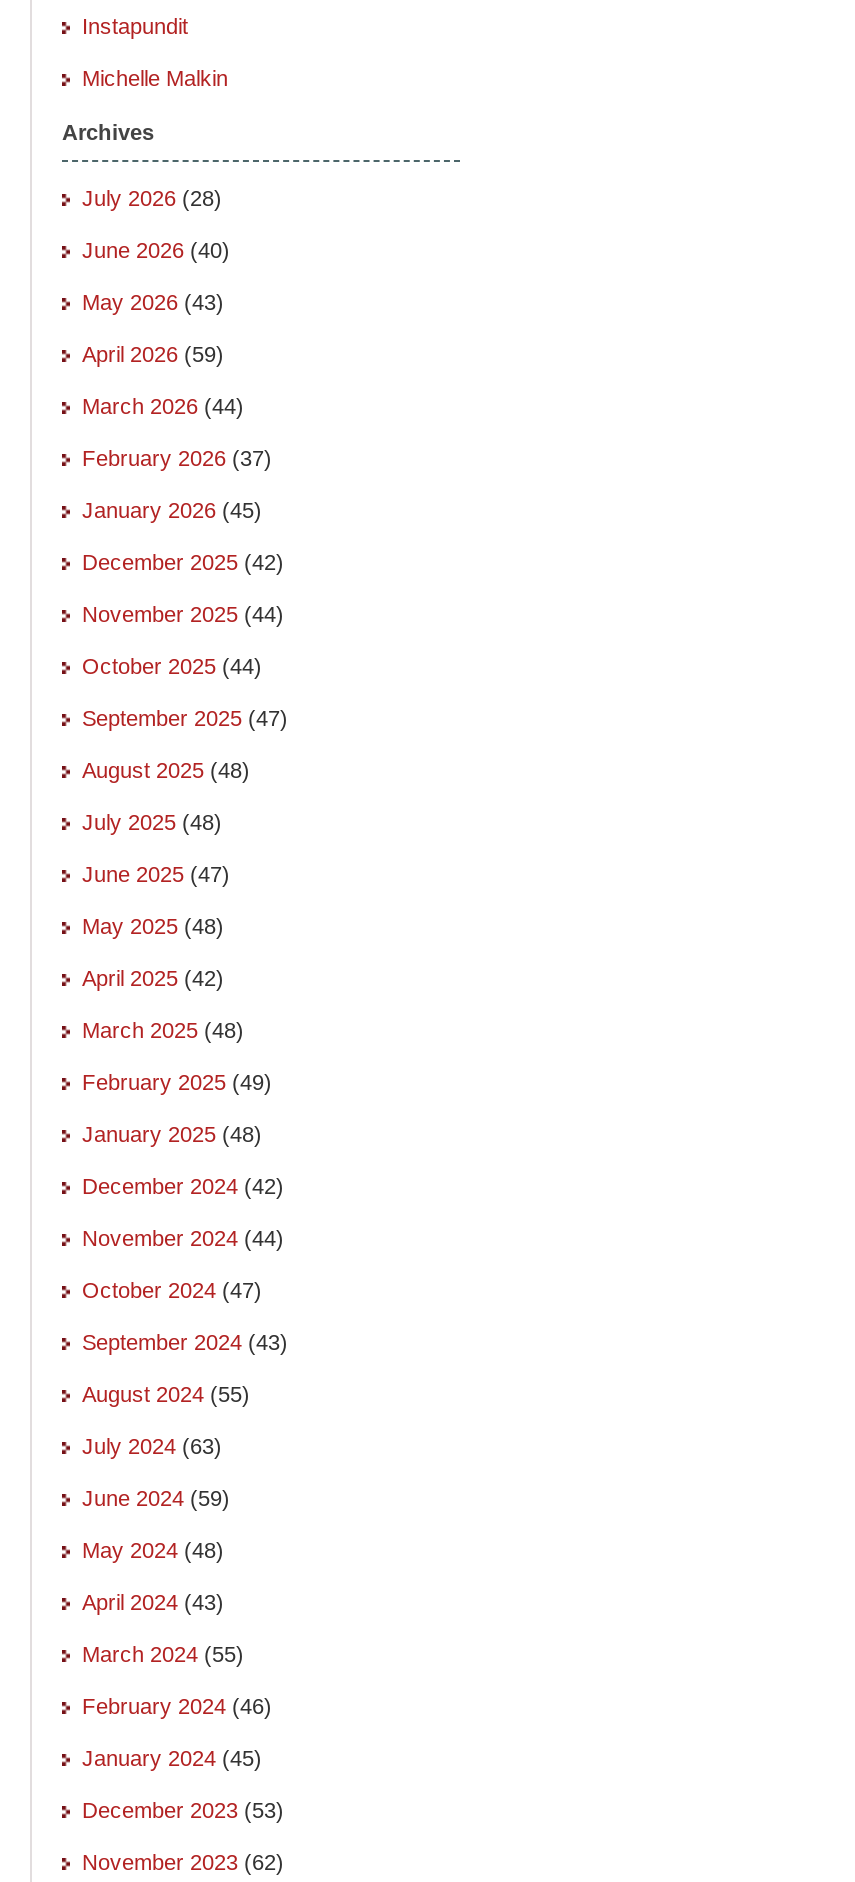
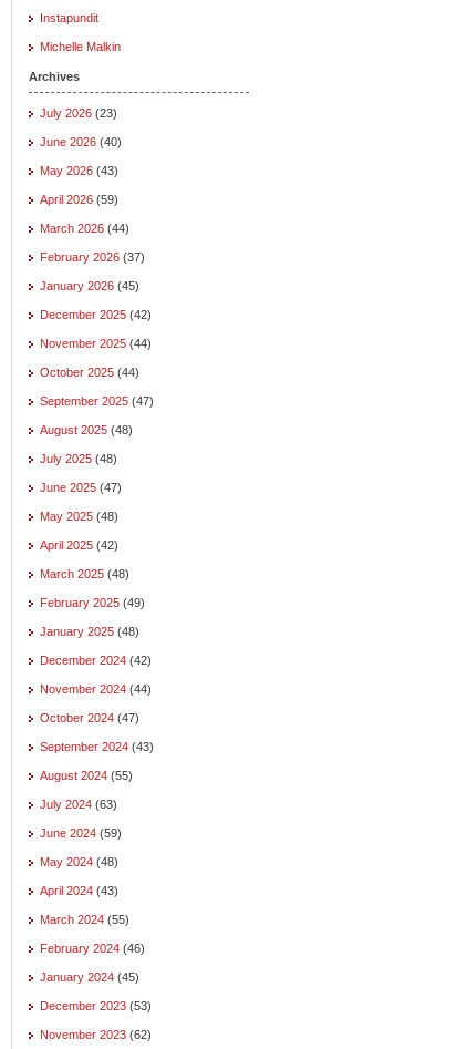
- July 2026 (28)
+ July 2026 (23)
